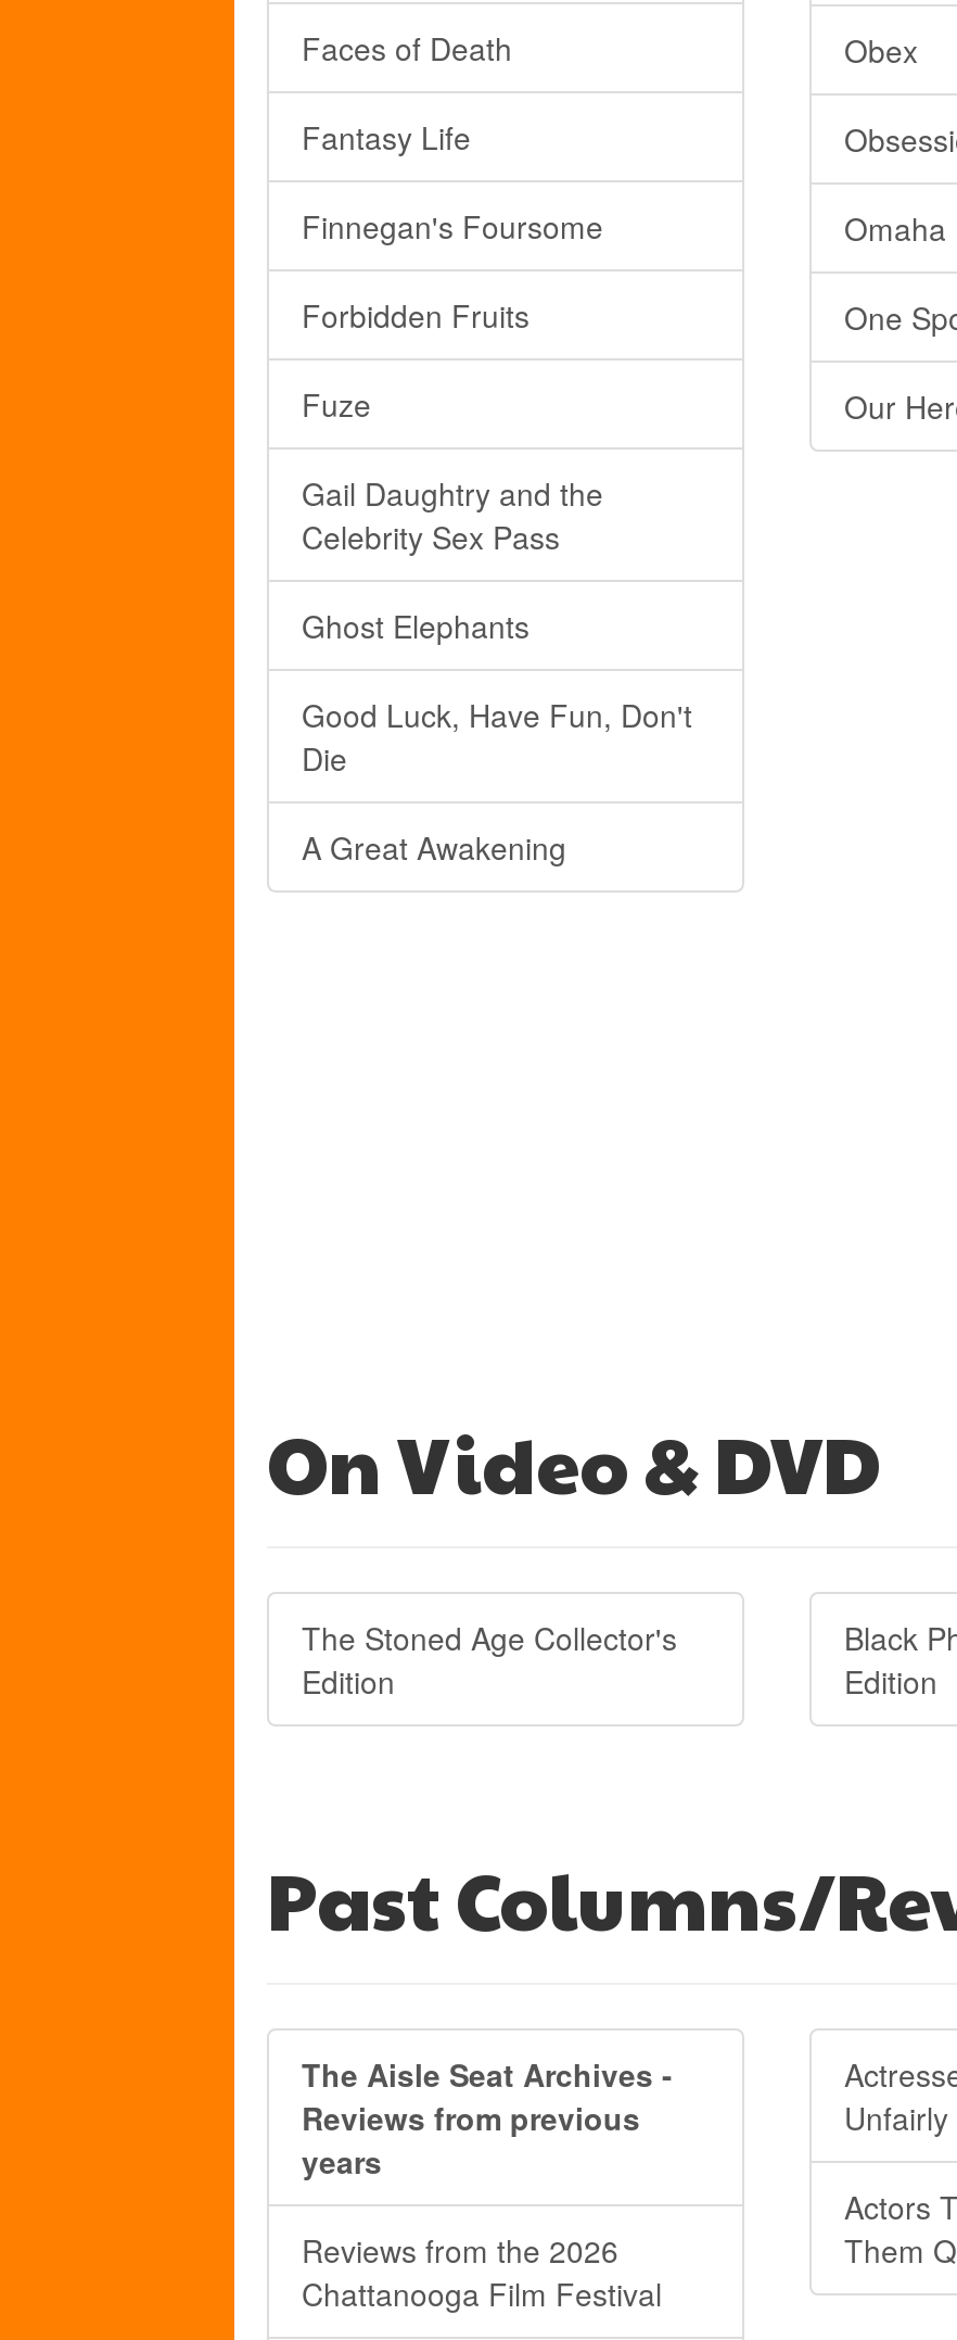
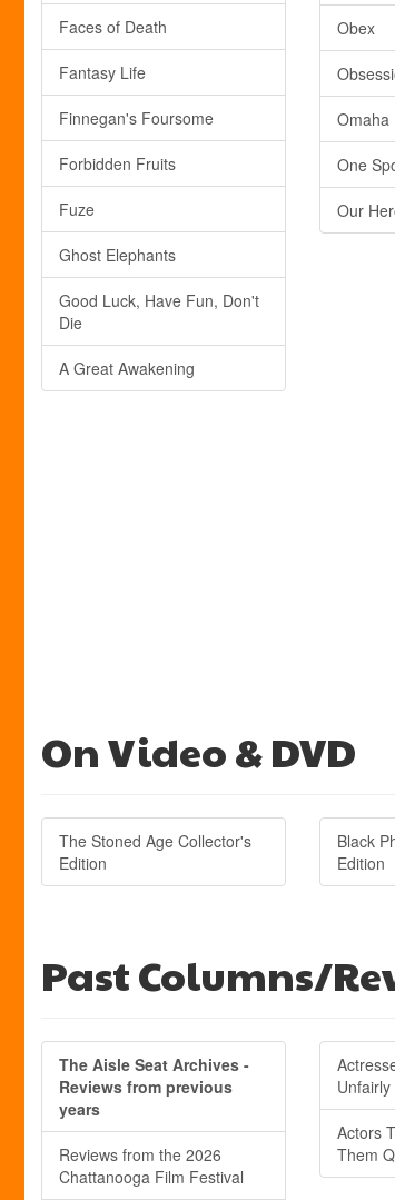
- Gail Daughtry and the
- Celebrity Sex Pass

moved up: Ghost Elephants | Good Luck, Have Fun, Don't | Die | A Great Awakening
